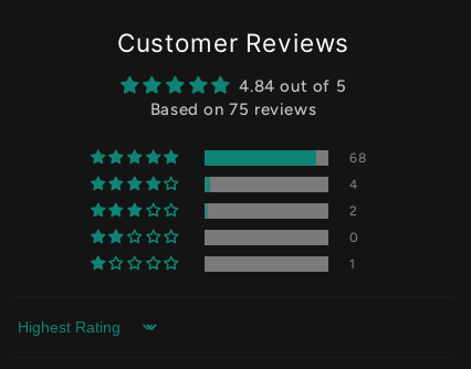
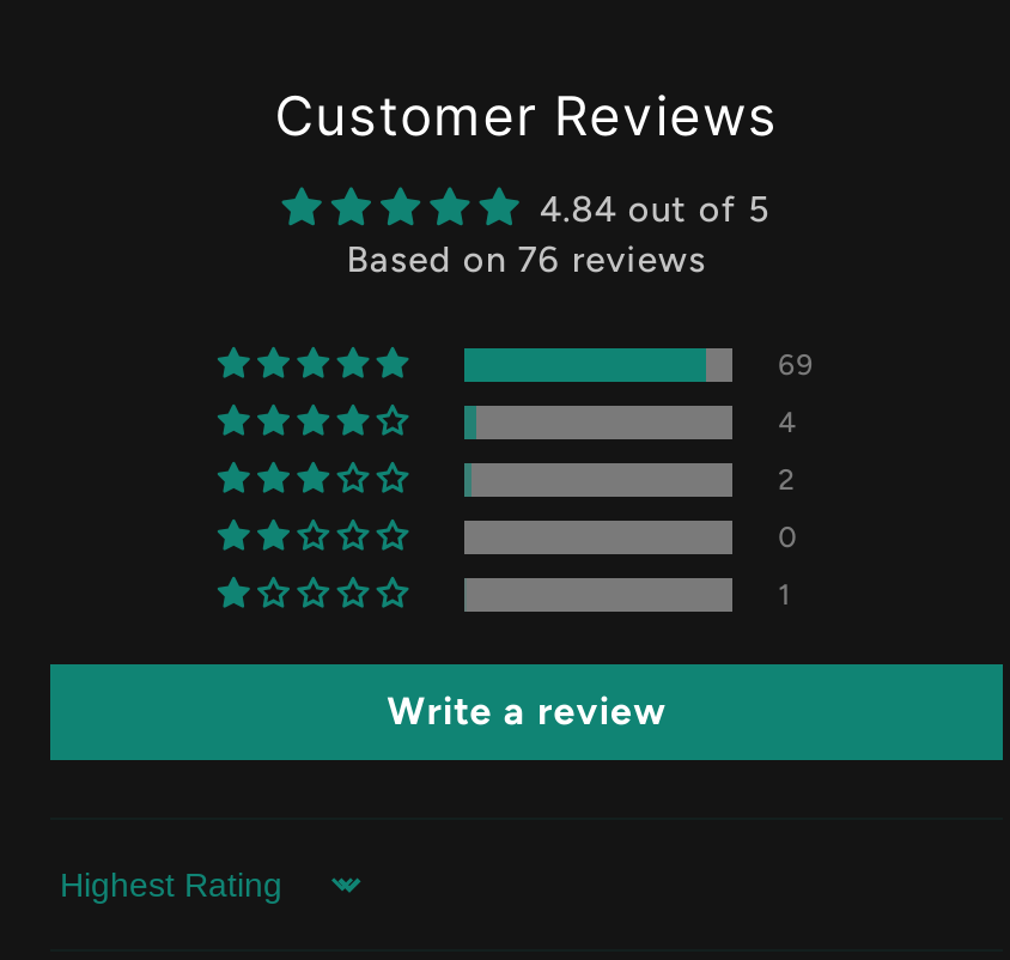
- Based on 75 reviews
+ Based on 76 reviews

- 68
+ 69

+ Write a review
